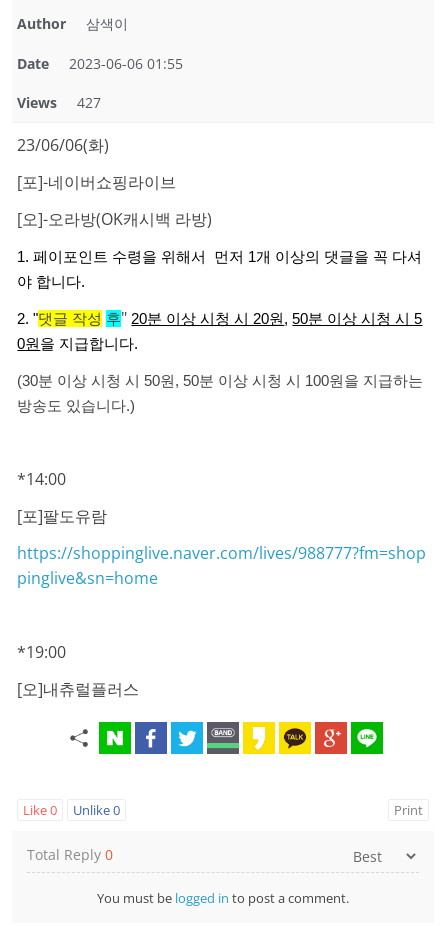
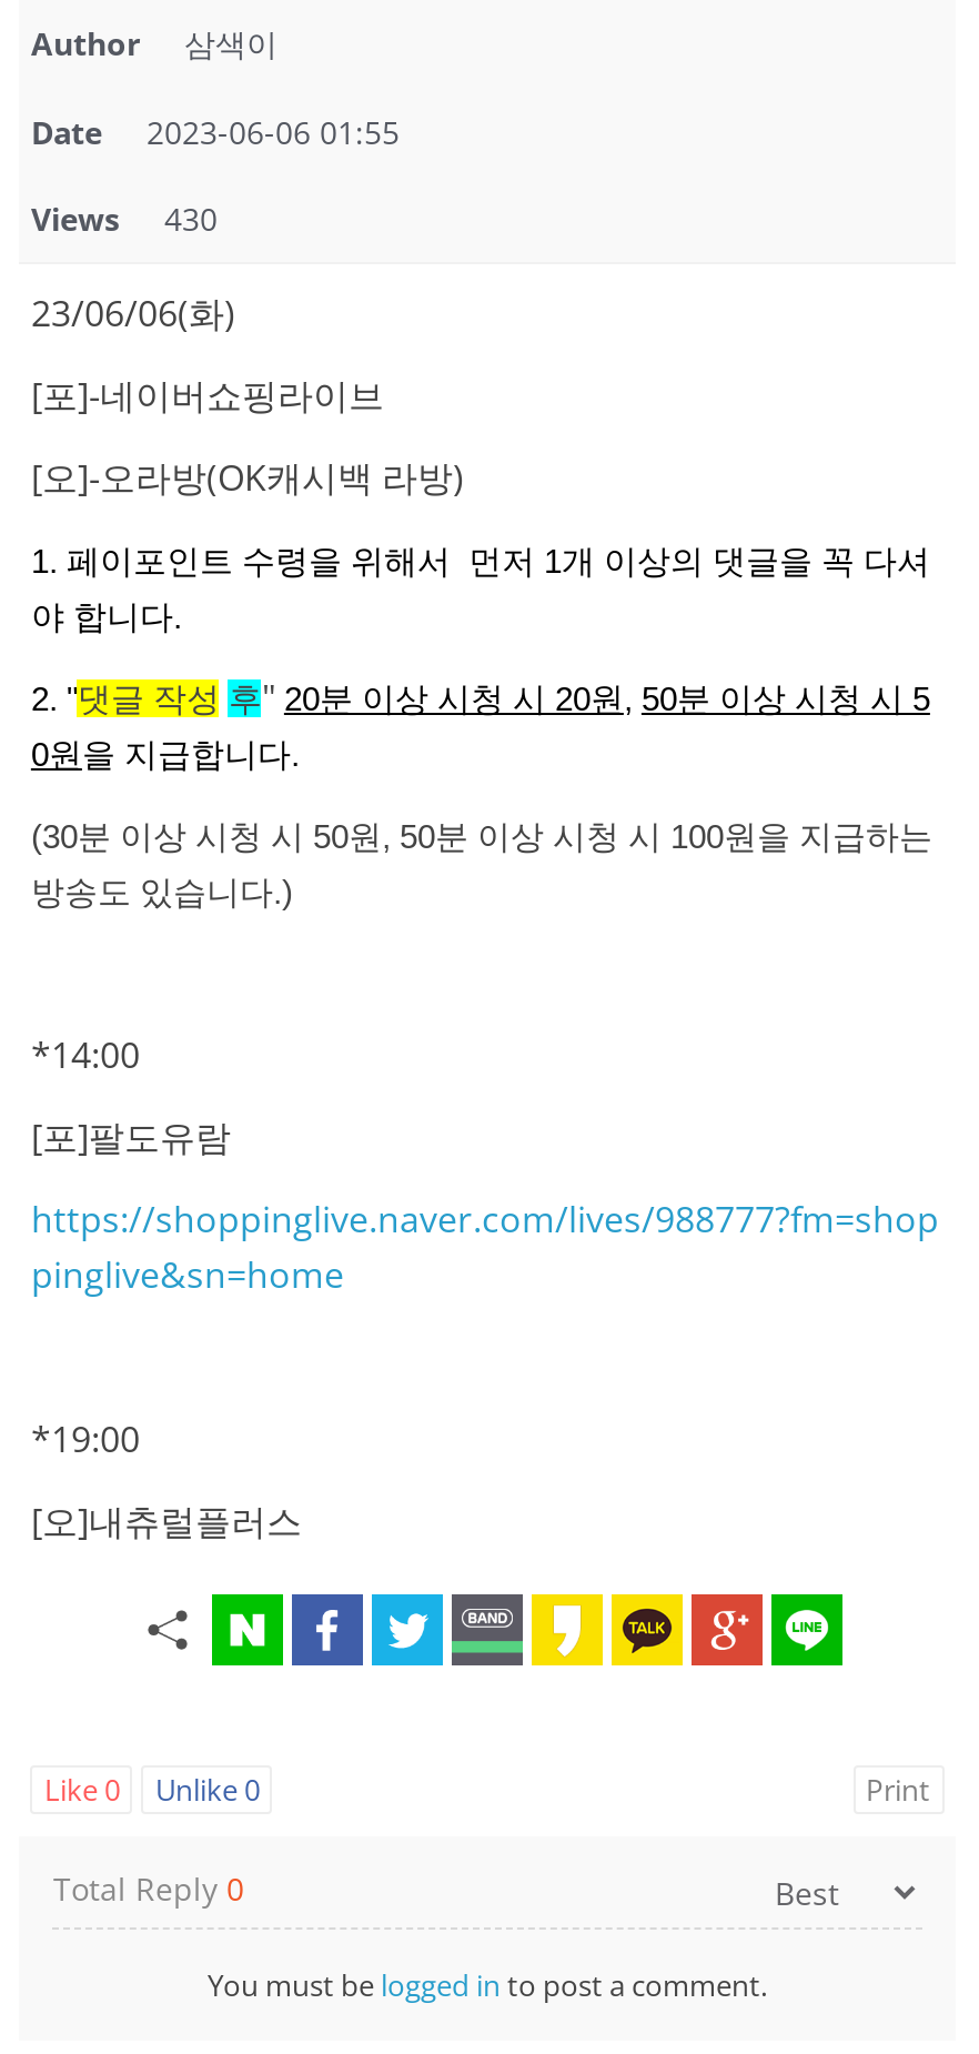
- Views 427
+ Views 430
